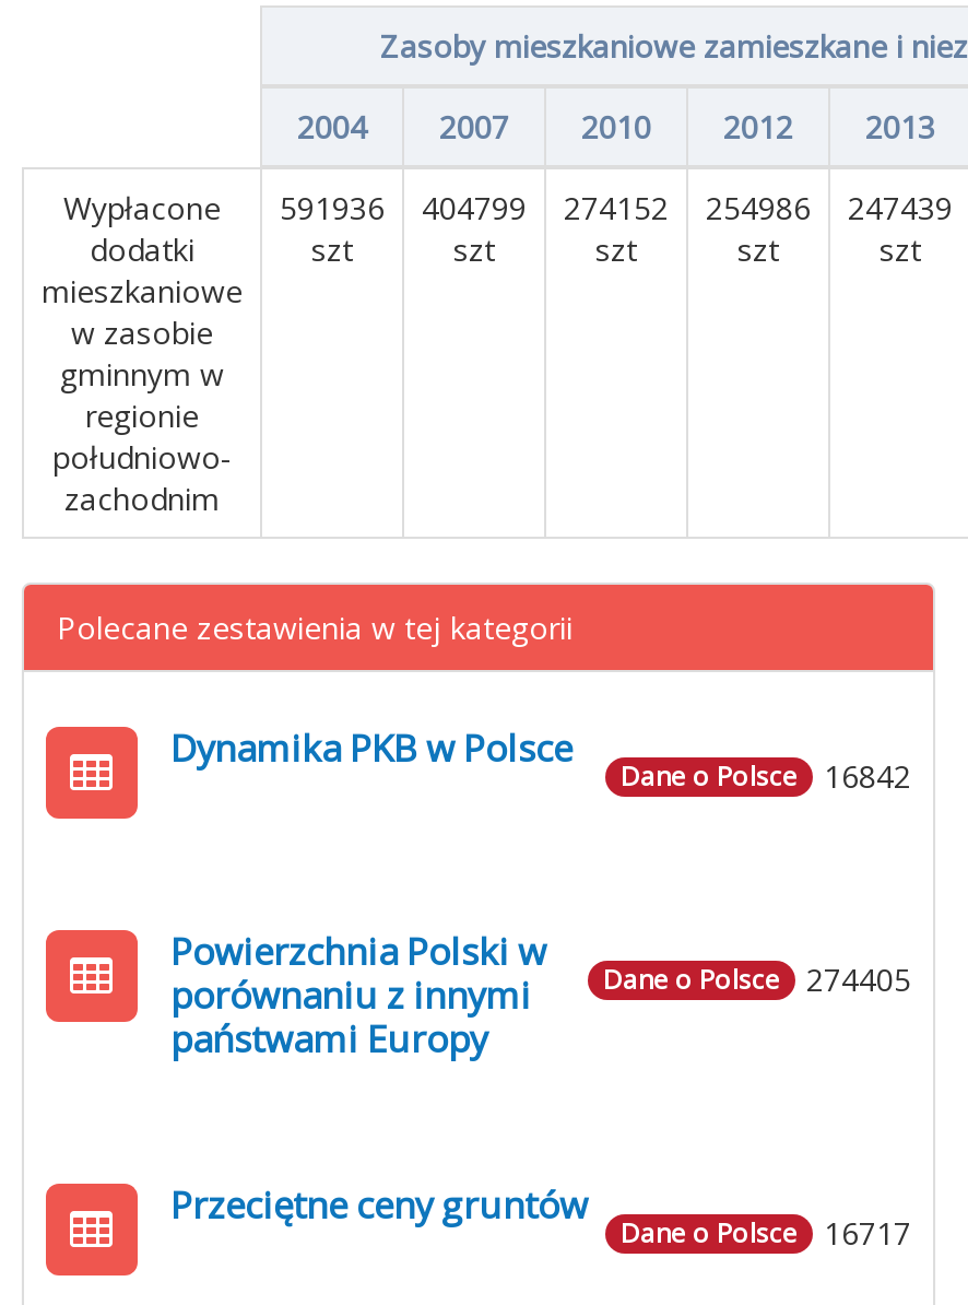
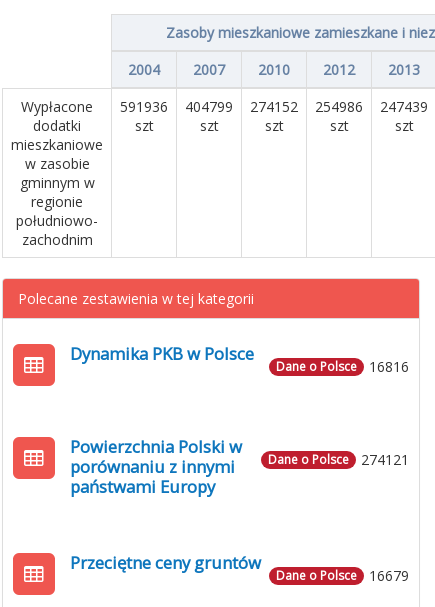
- Dane o Polsce 16842
+ Dane o Polsce 16816

- porównaniu z innymi Dane o Polsce 274405
+ porównaniu z innymi Dane o Polsce 274121

- Dane o Polsce 16717
+ Dane o Polsce 16679
